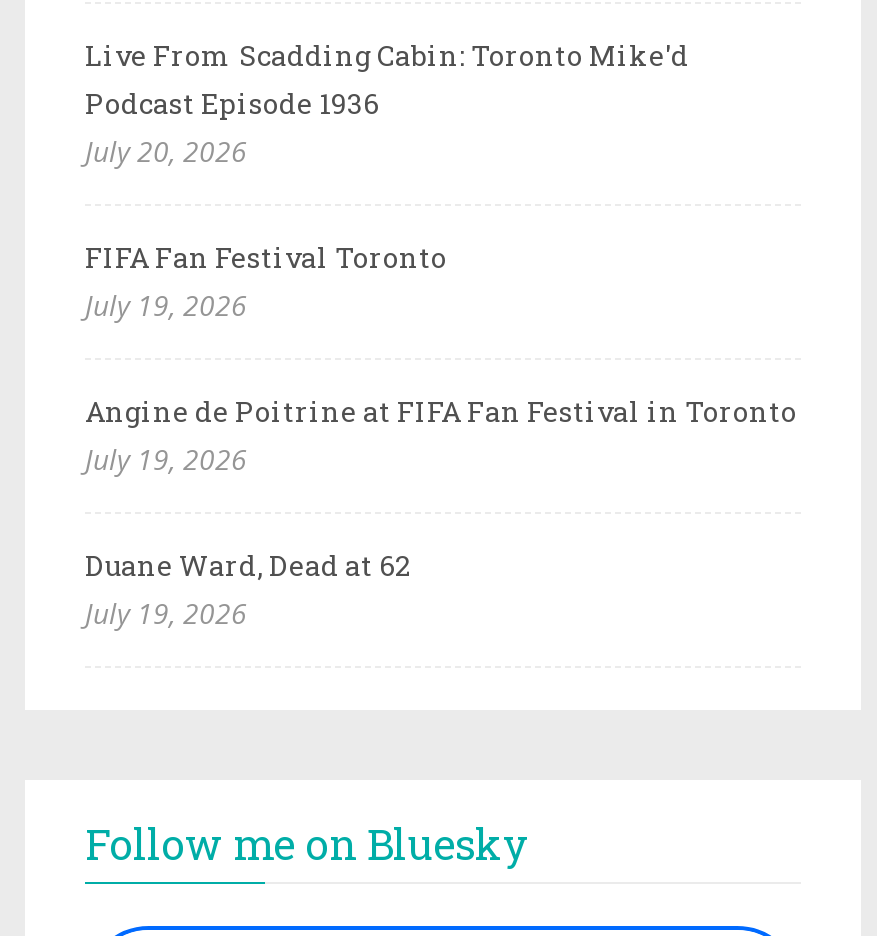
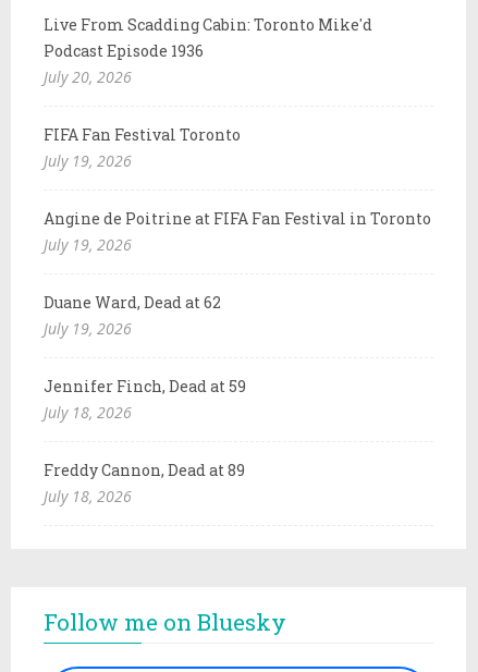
+ Jennifer Finch, Dead at 59
+ July 18, 2026
+ Freddy Cannon, Dead at 89
+ July 18, 2026
